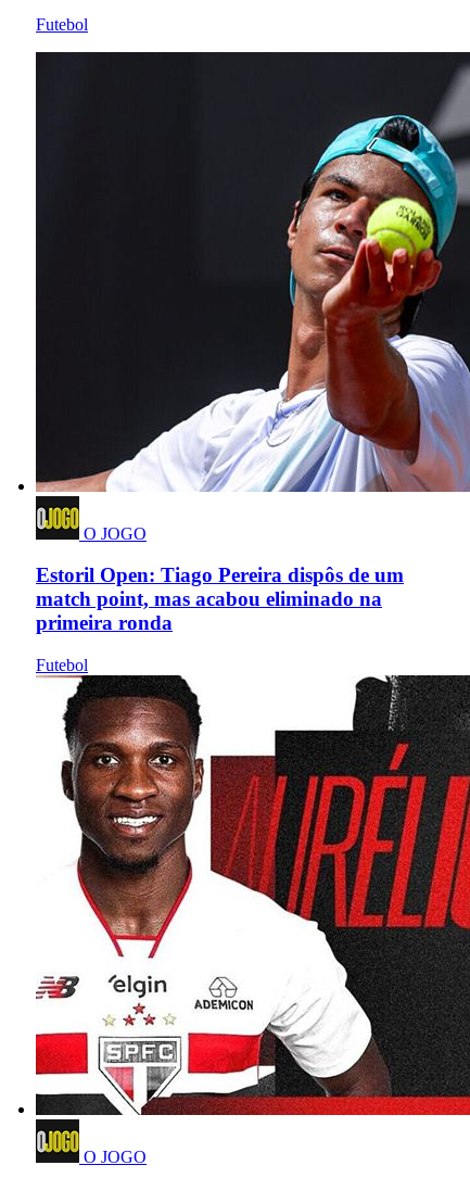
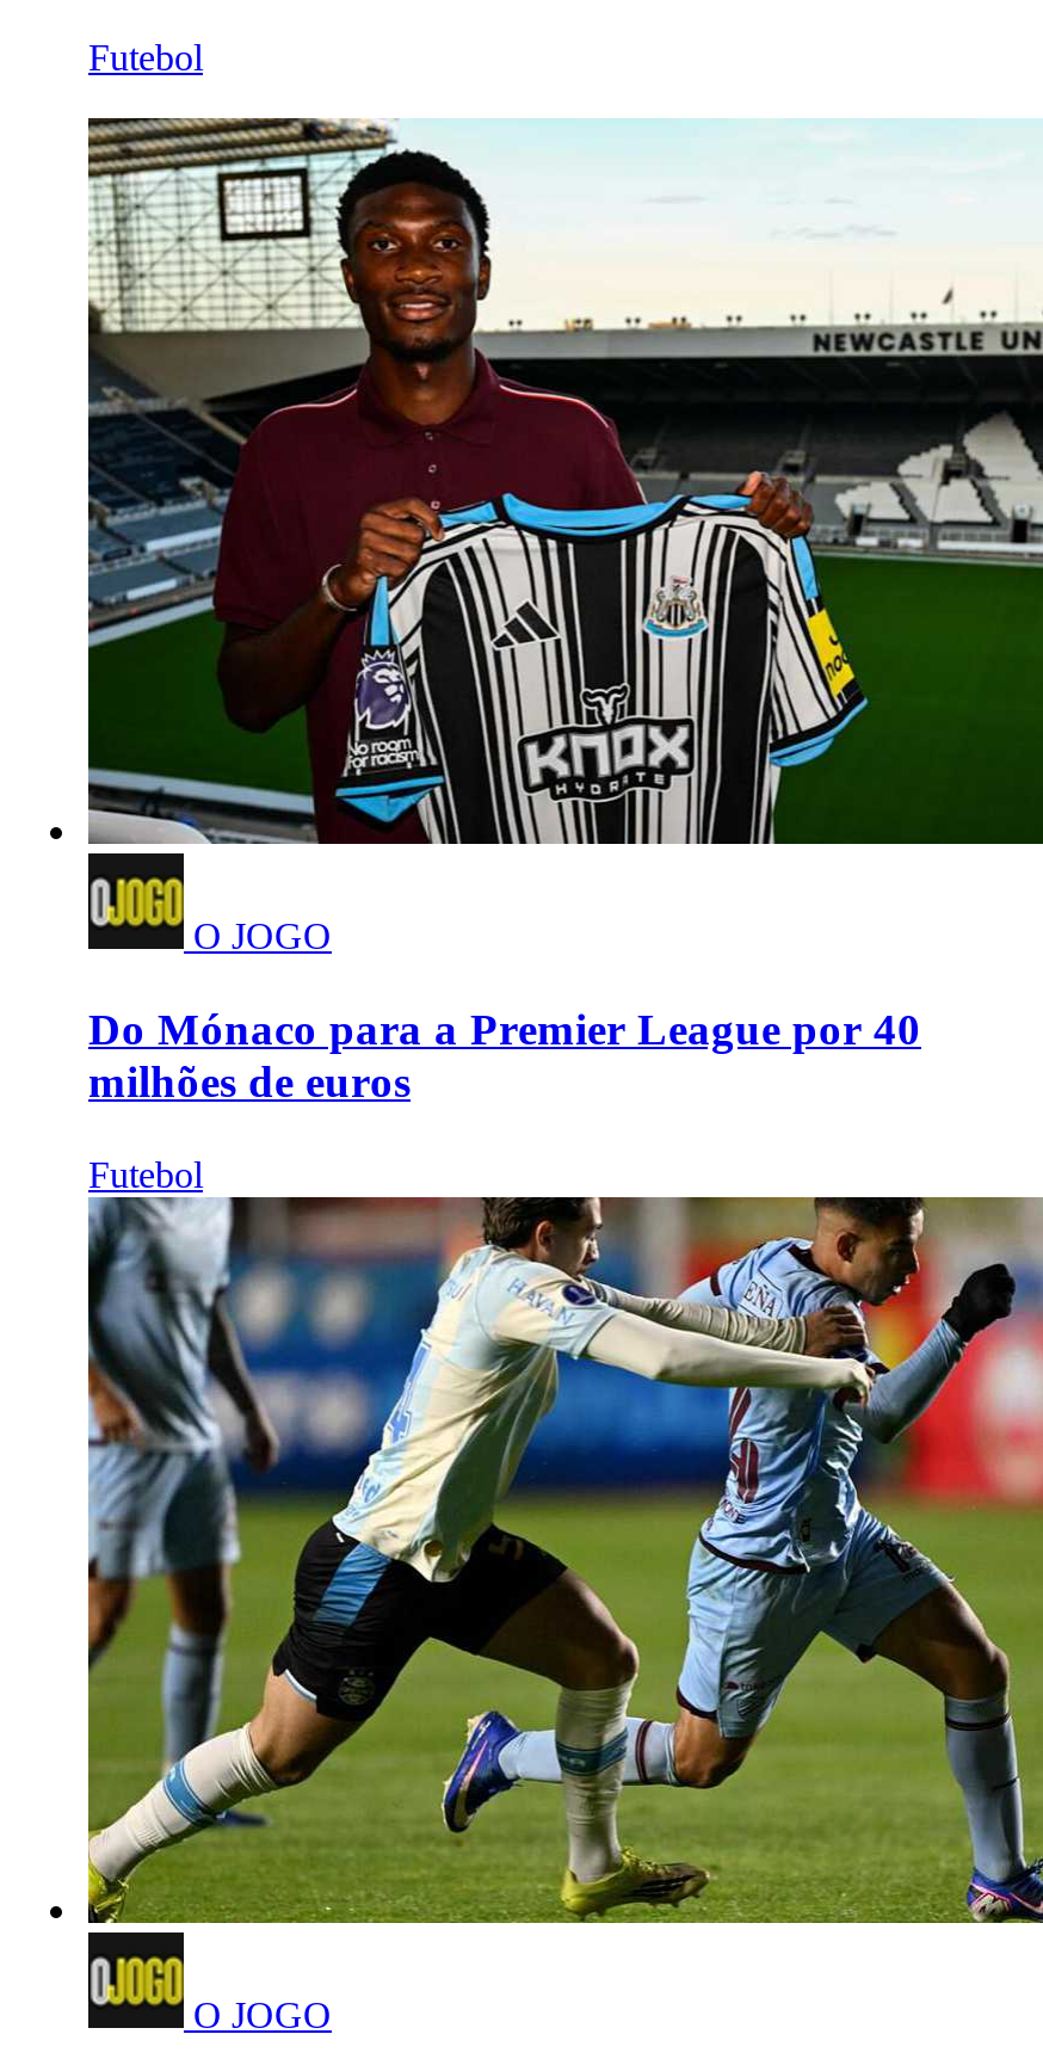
- [image]
+ [image]

- Estoril Open: Tiago Pereira dispôs de um
- match point, mas acabou eliminado na
- primeira ronda
+ Do Mónaco para a Premier League por 40
+ milhões de euros

- [image]
+ [image]
